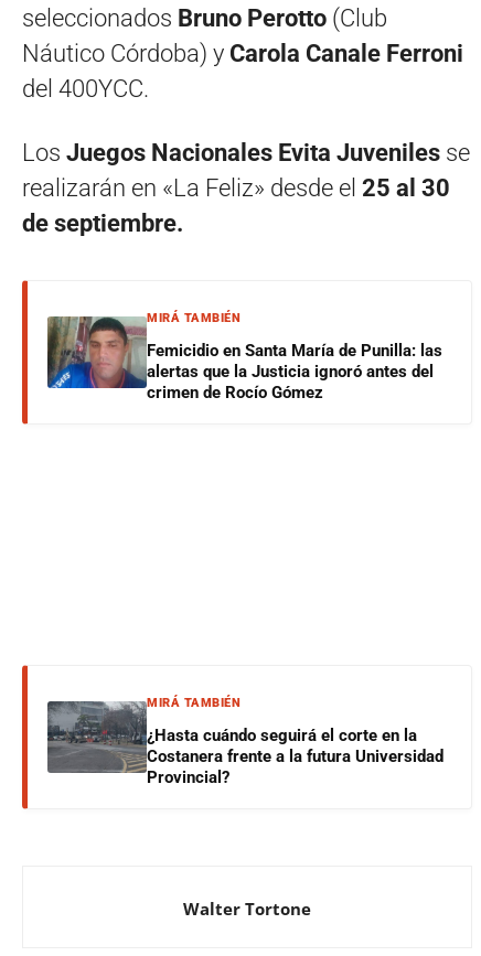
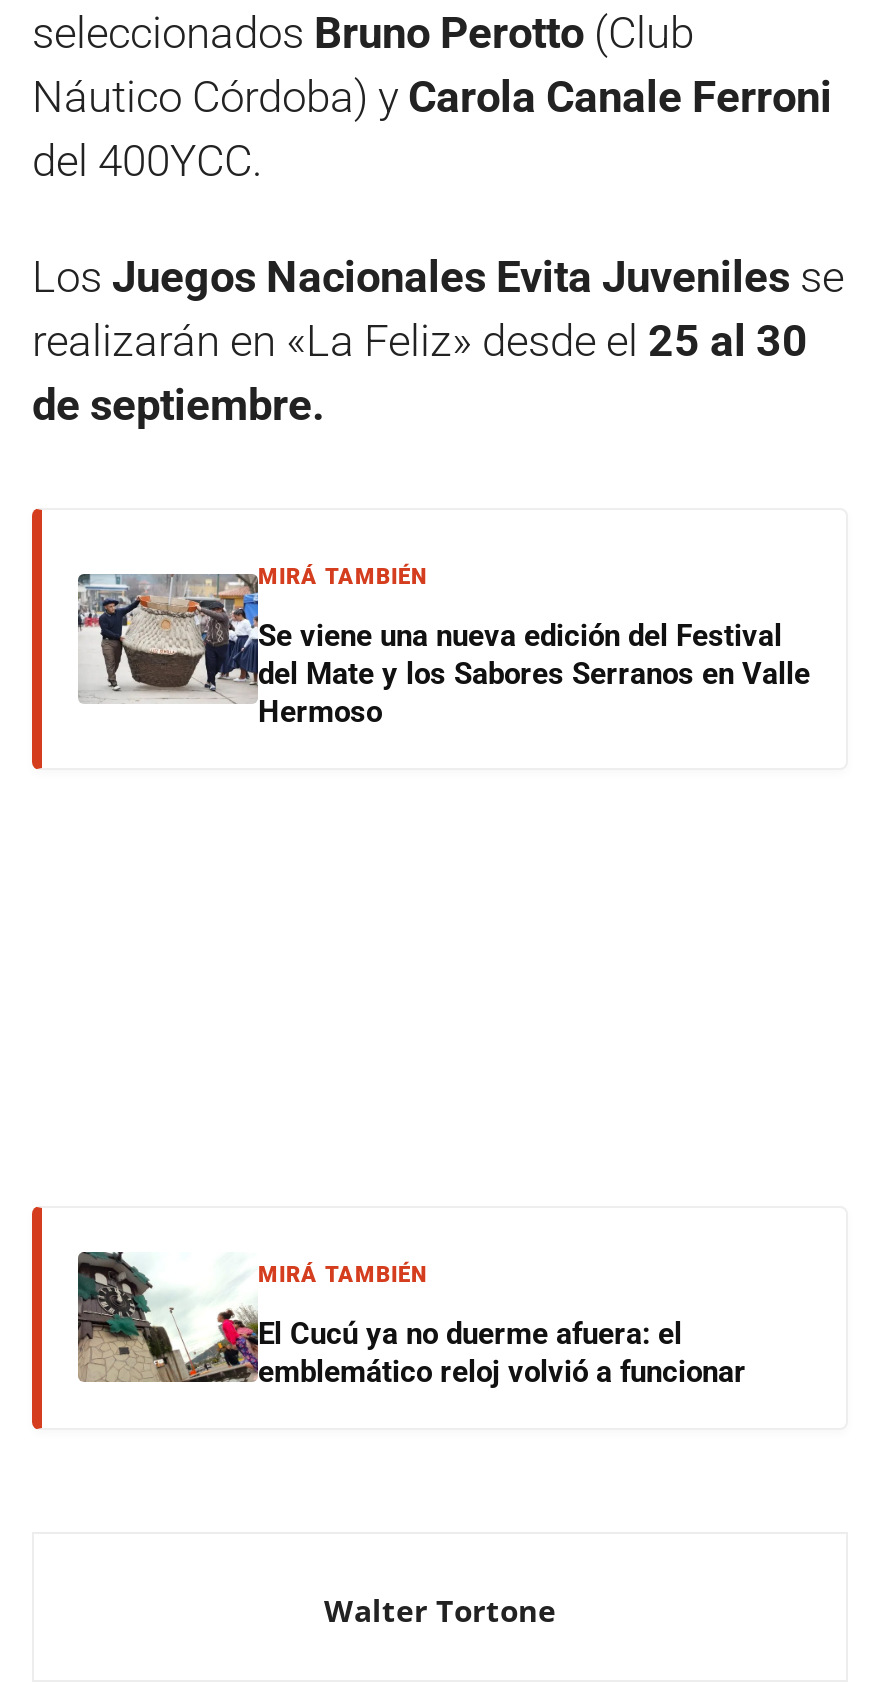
- [image]
- Femicidio en Santa María de Punilla: las
- alertas que la Justicia ignoró antes del
- crimen de Rocío Gómez
+ [image]
+ Se viene una nueva edición del Festival
+ del Mate y los Sabores Serranos en Valle
+ Hermoso

- [image]
- ¿Hasta cuándo seguirá el corte en la
- Costanera frente a la futura Universidad
- Provincial?
+ [image]
+ El Cucú ya no duerme afuera: el
+ emblemático reloj volvió a funcionar
